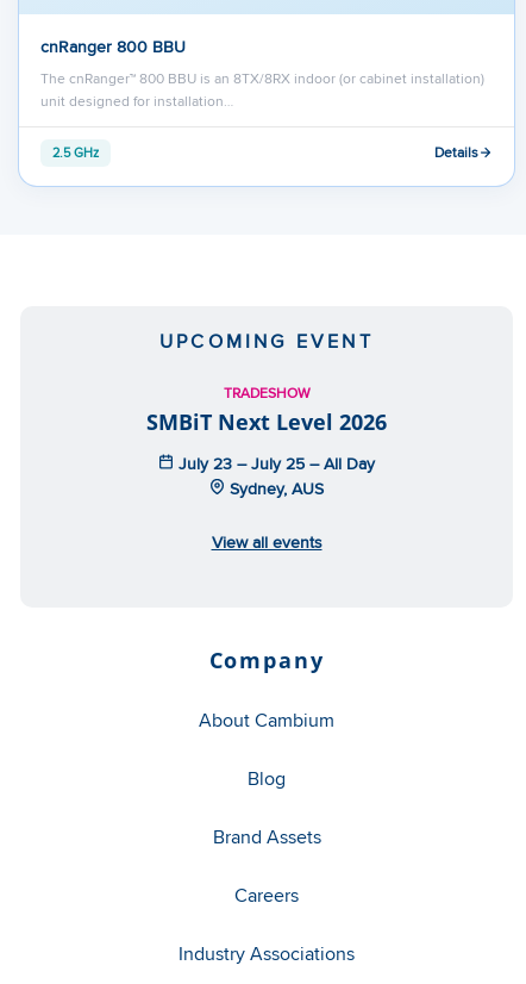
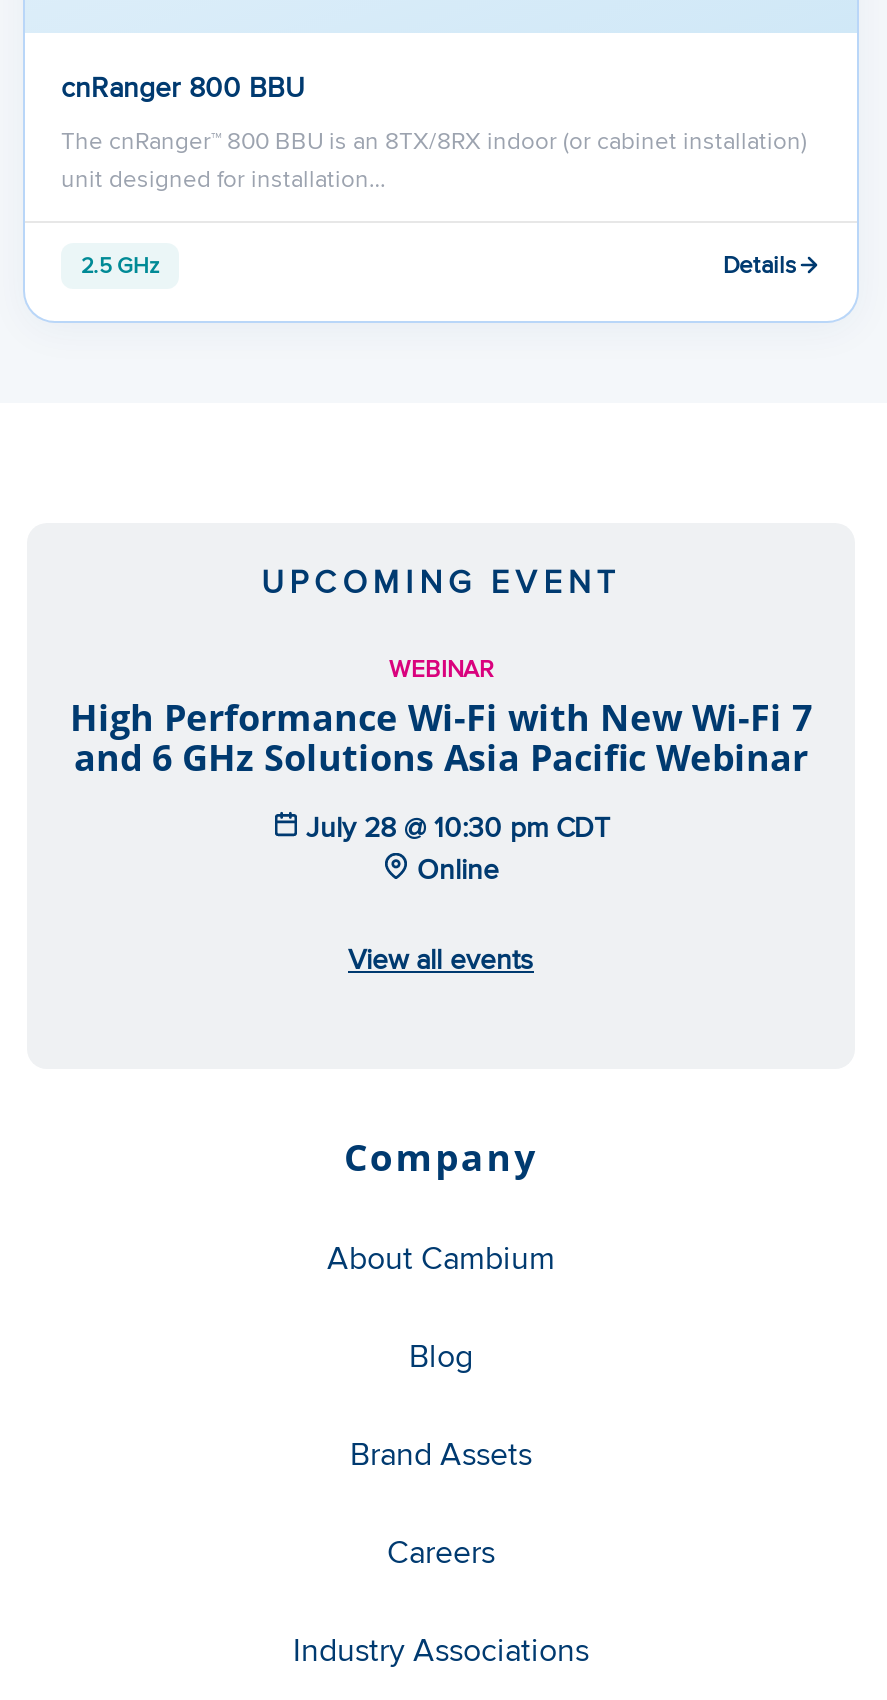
- TRADESHOW
- SMBiT Next Level 2026
+ WEBINAR
+ High Performance Wi-Fi with New Wi-Fi 7
+ and 6 GHz Solutions Asia Pacific Webinar

- July 23 – July 25 – All Day
- Sydney, AUS
+ July 28 @ 10:30 pm CDT
+ Online
